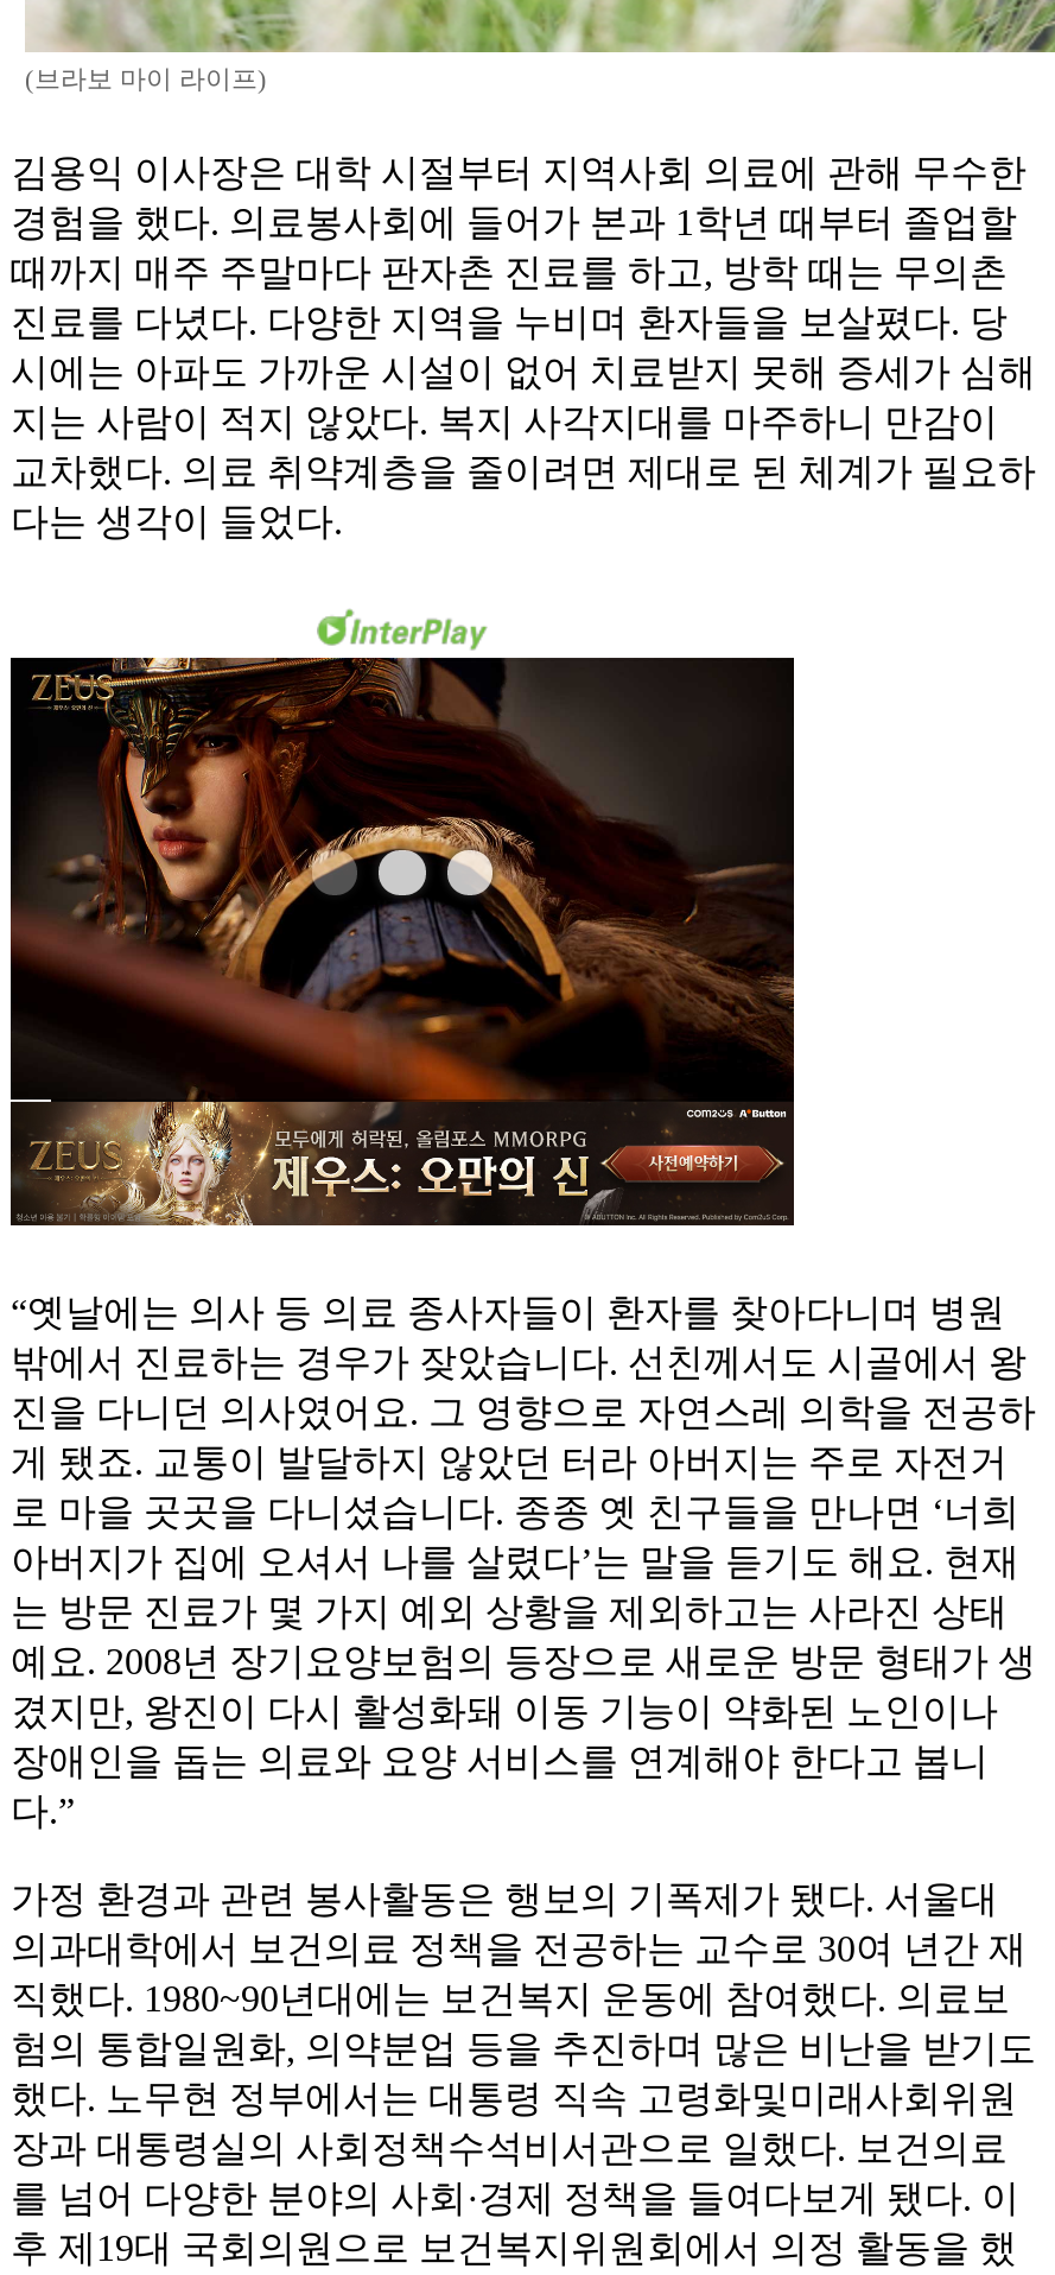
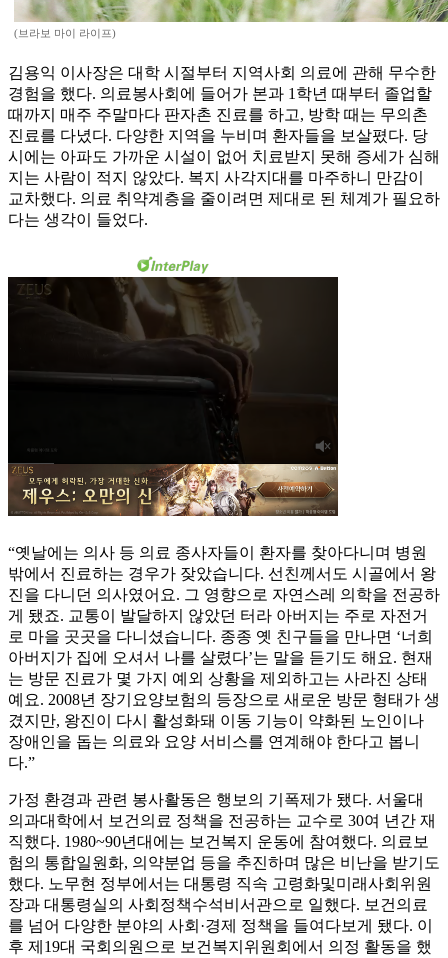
- [image]
+ [image]
